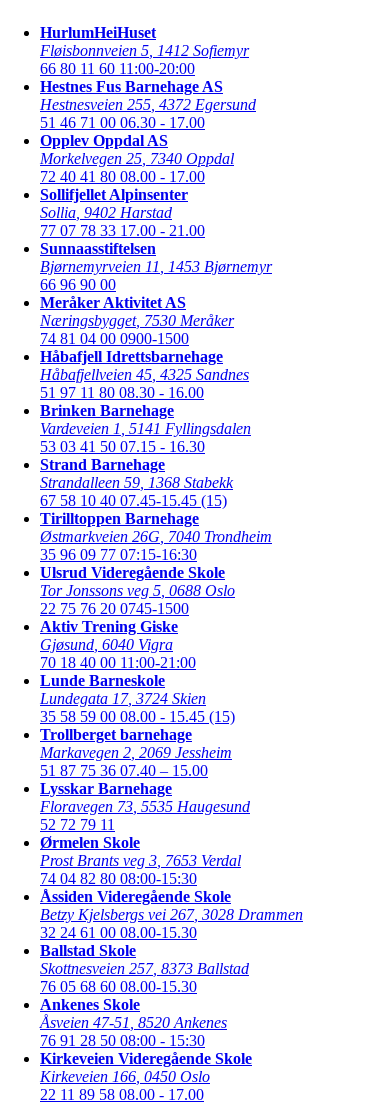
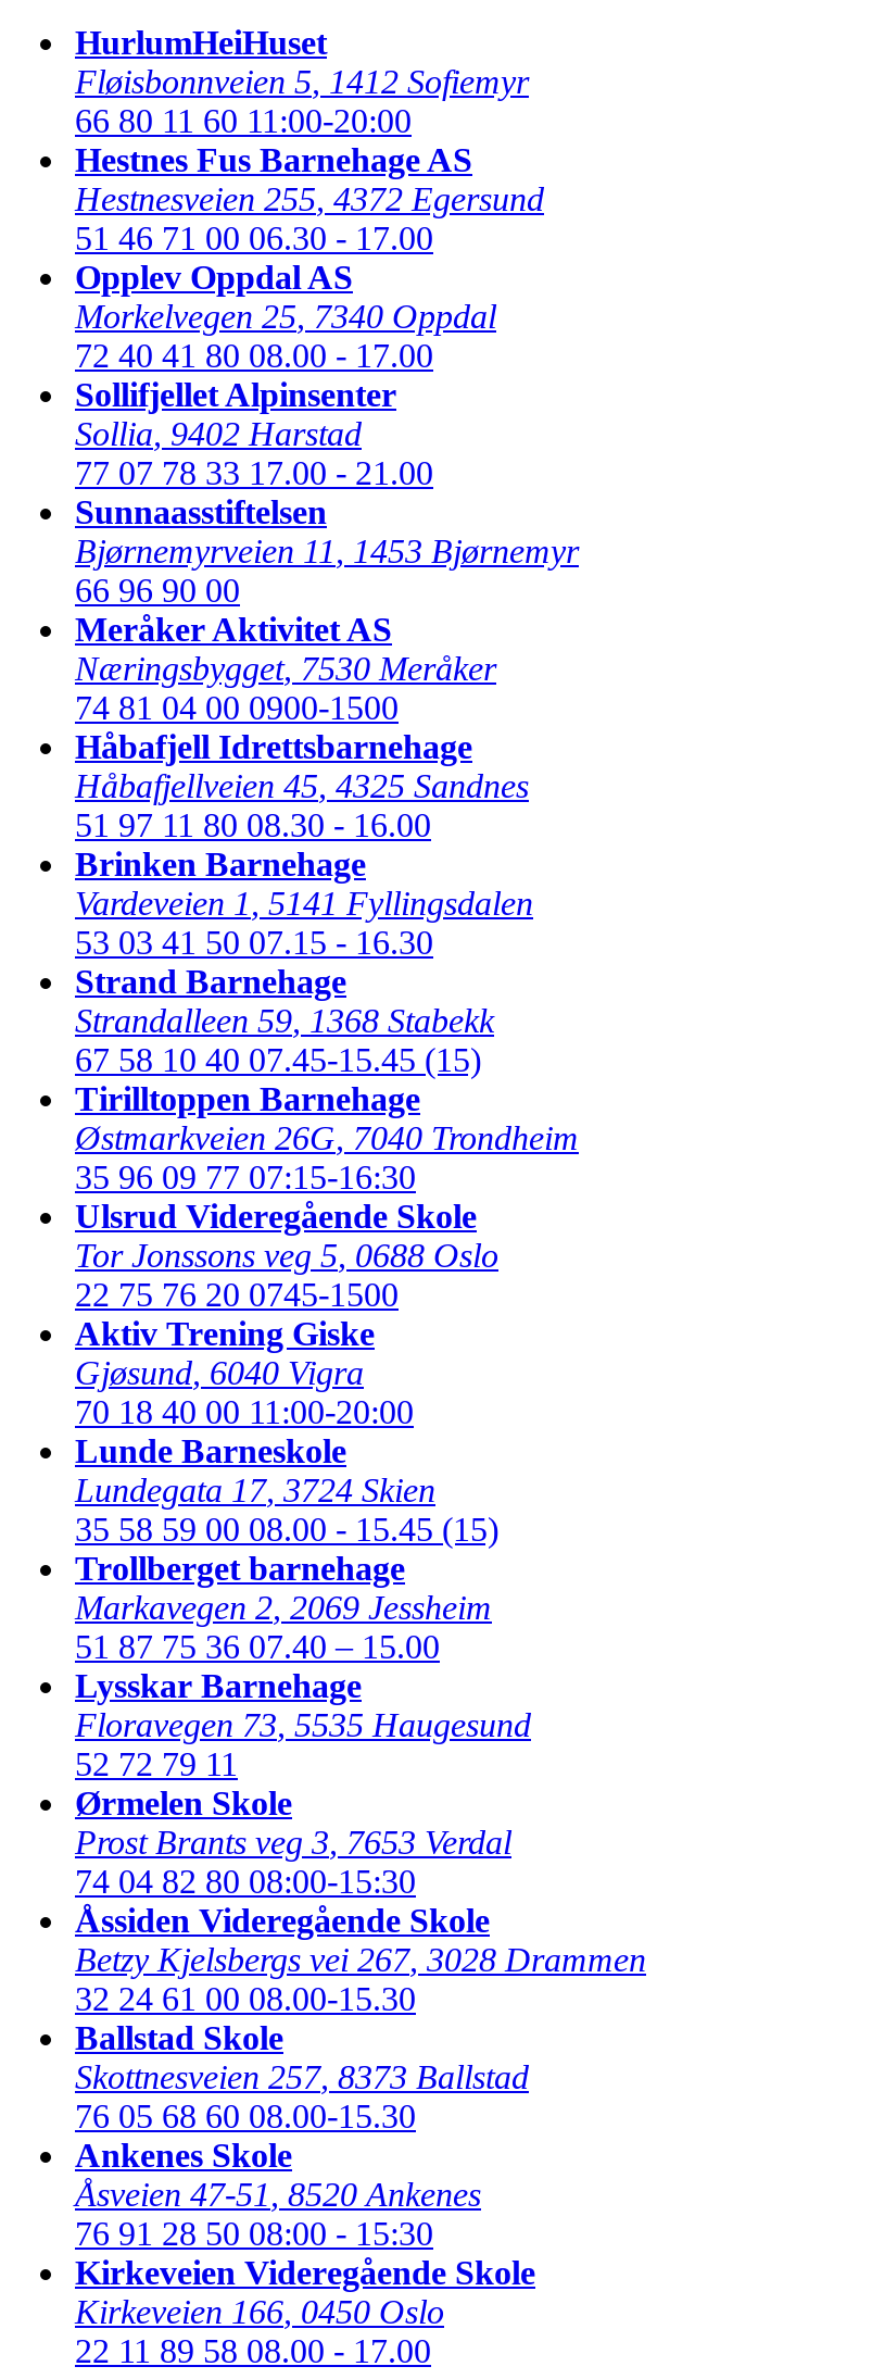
- 70 18 40 00 11:00-21:00
+ 70 18 40 00 11:00-20:00
